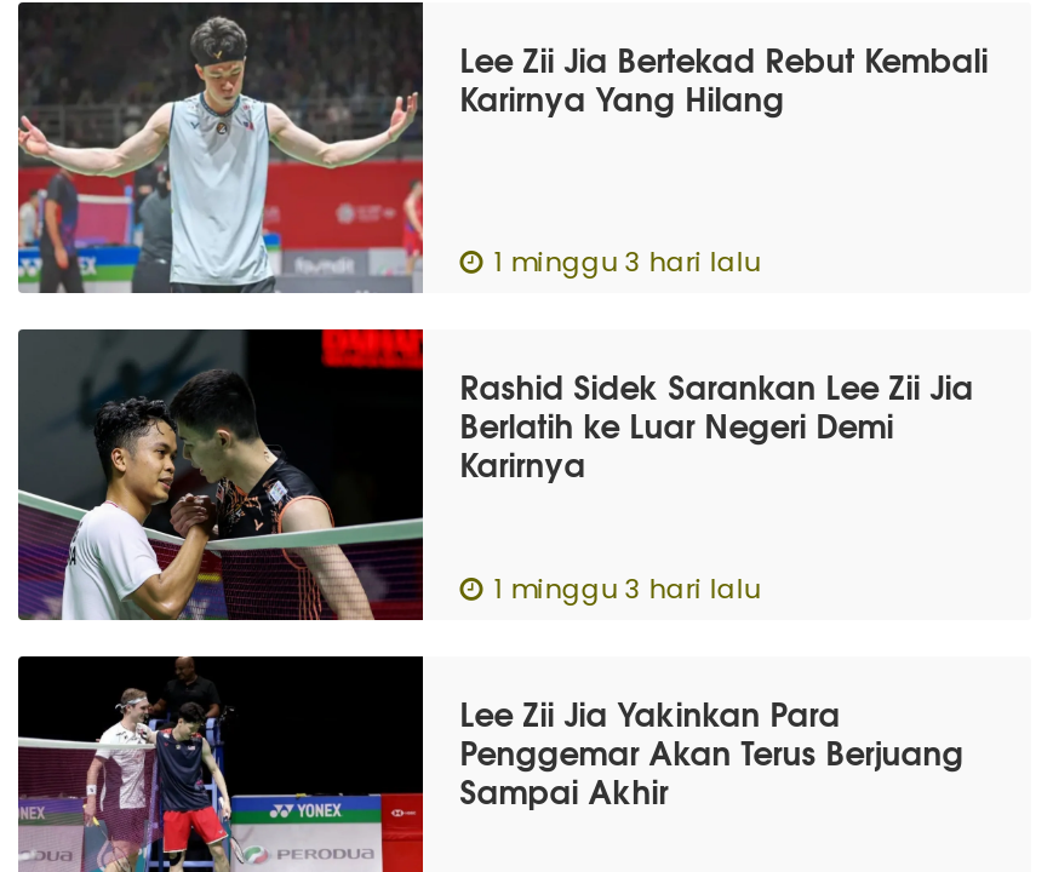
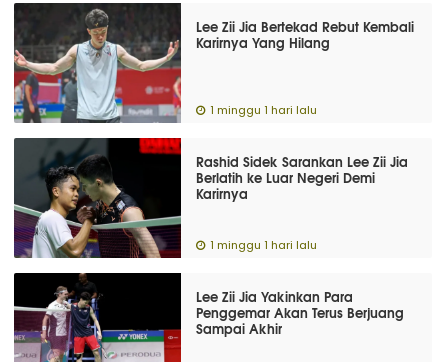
- 1 minggu 3 hari lalu
+ 1 minggu 1 hari lalu

- 1 minggu 3 hari lalu
+ 1 minggu 1 hari lalu
